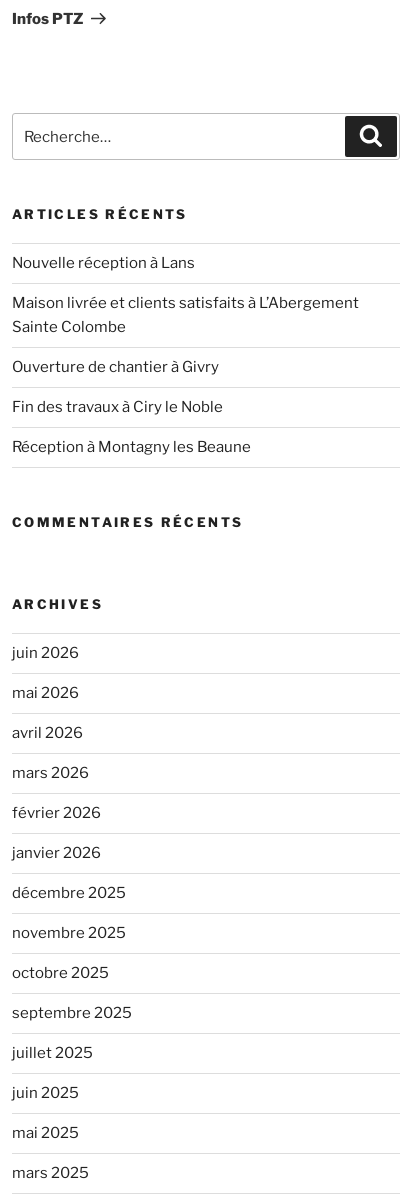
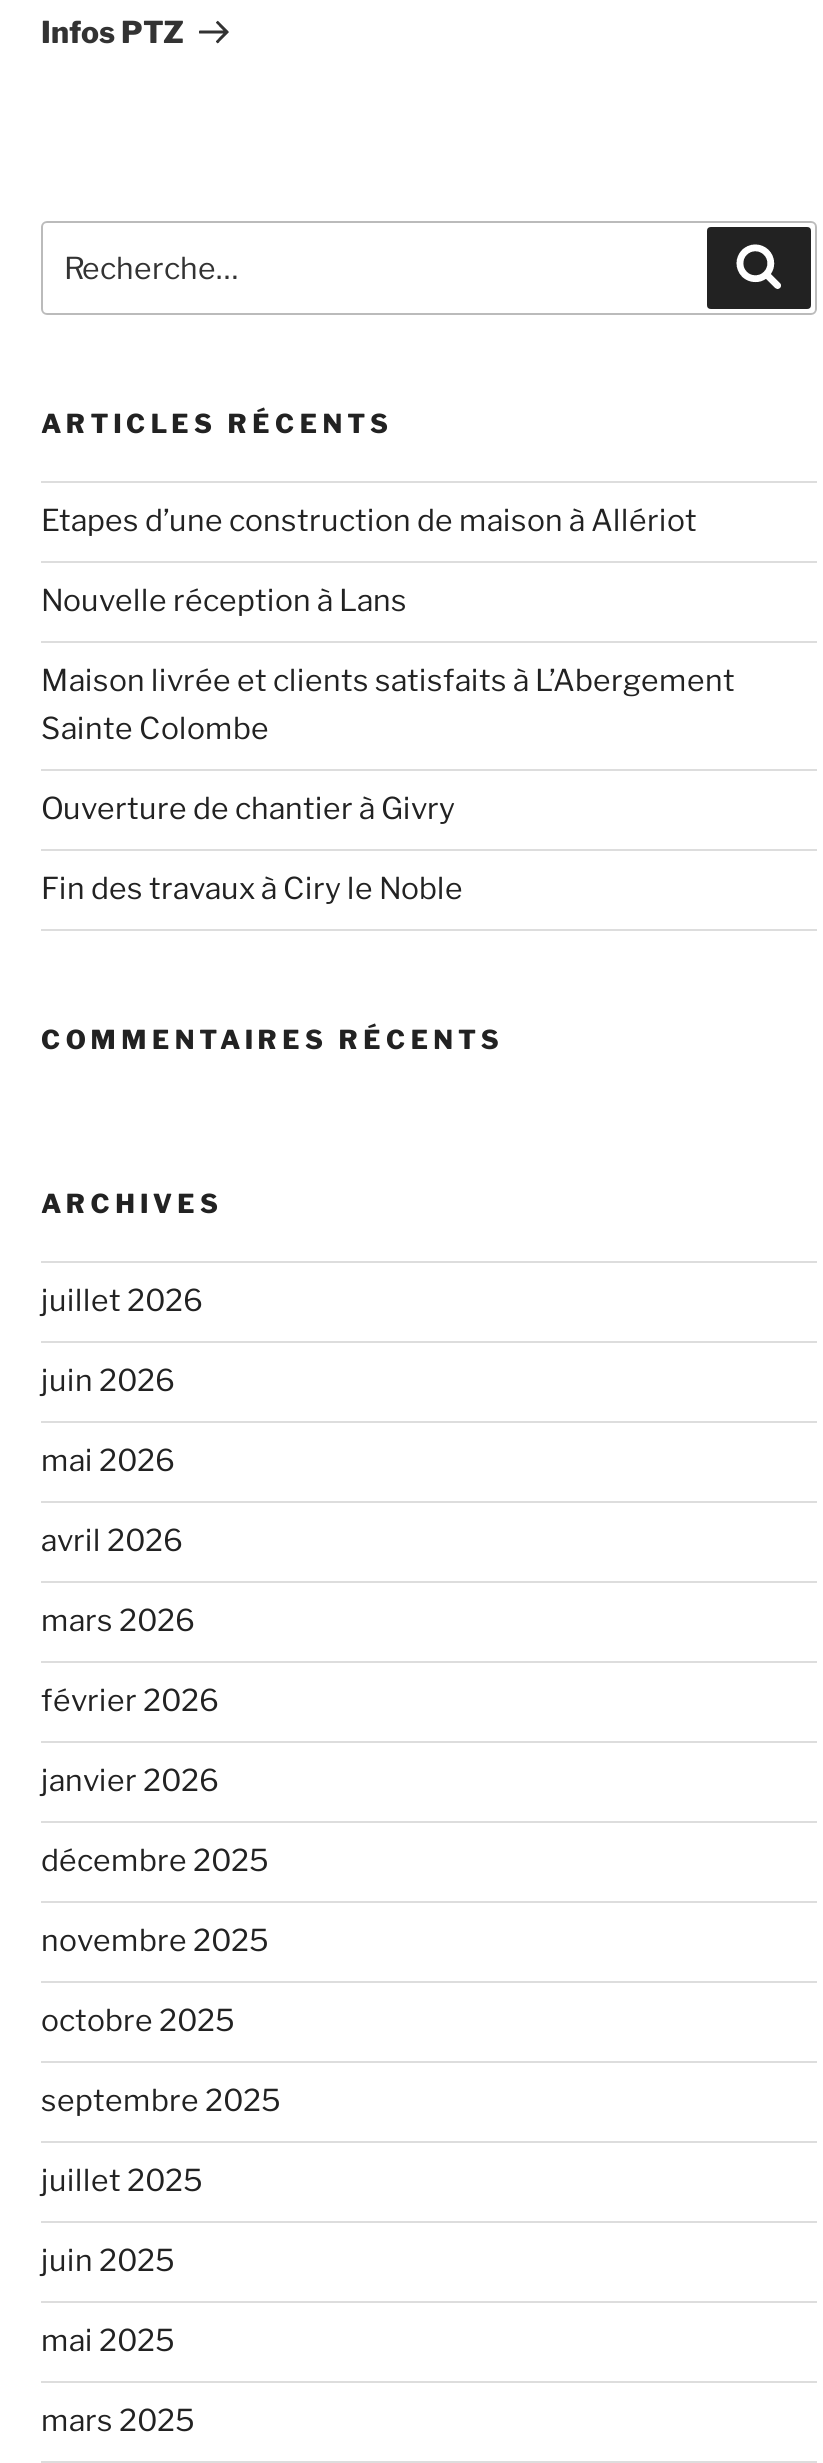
+ Etapes d’une construction de maison à Allériot

- Réception à Montagny les Beaune

+ juillet 2026
